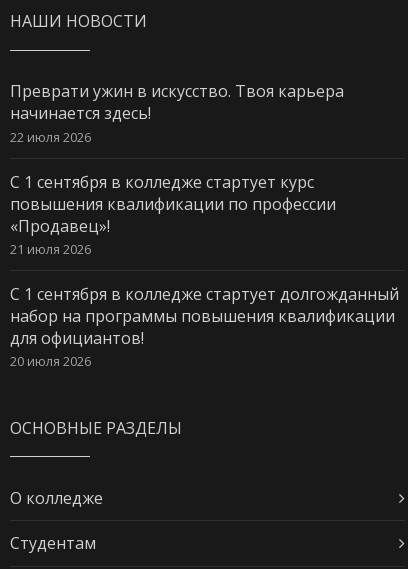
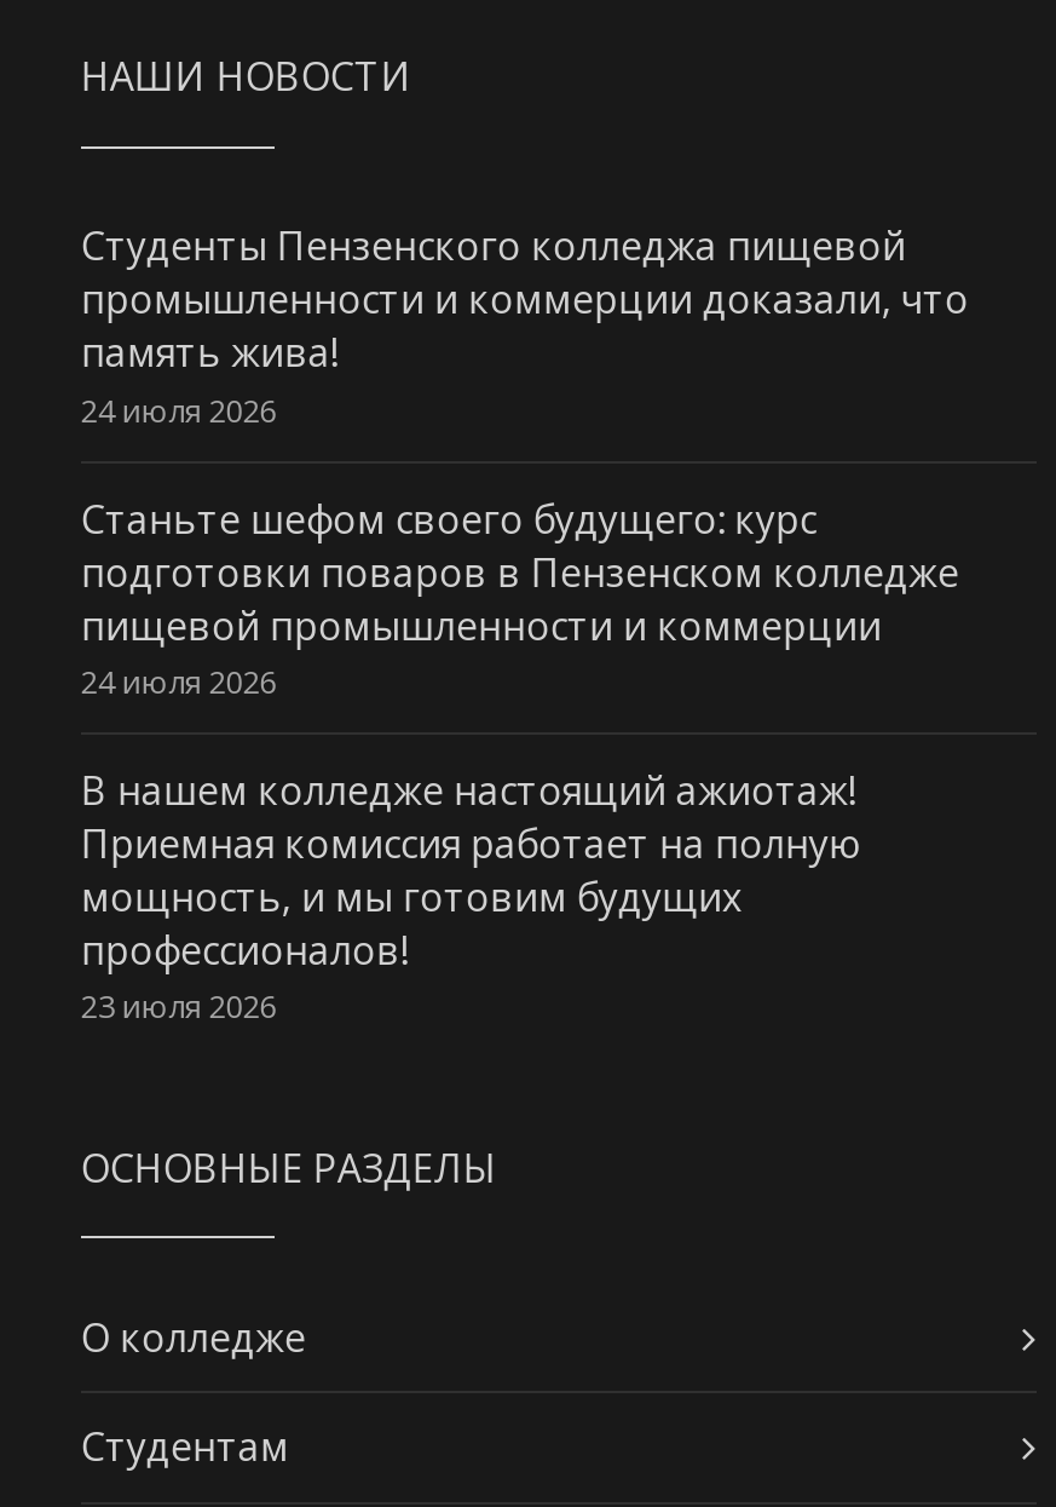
- Преврати ужин в искусство. Твоя карьера
- начинается здесь!
- 22 июля 2026
+ Студенты Пензенского колледжа пищевой
+ промышленности и коммерции доказали, что
+ память жива!
+ 24 июля 2026

- С 1 сентября в колледже стартует курс
- повышения квалификации по профессии
- «Продавец»!
- 21 июля 2026
+ Станьте шефом своего будущего: курс
+ подготовки поваров в Пензенском колледже
+ пищевой промышленности и коммерции
+ 24 июля 2026

- С 1 сентября в колледже стартует долгожданный
- набор на программы повышения квалификации
- для официантов!
- 20 июля 2026
+ В нашем колледже настоящий ажиотаж!
+ Приемная комиссия работает на полную
+ мощность, и мы готовим будущих
+ профессионалов!
+ 23 июля 2026
